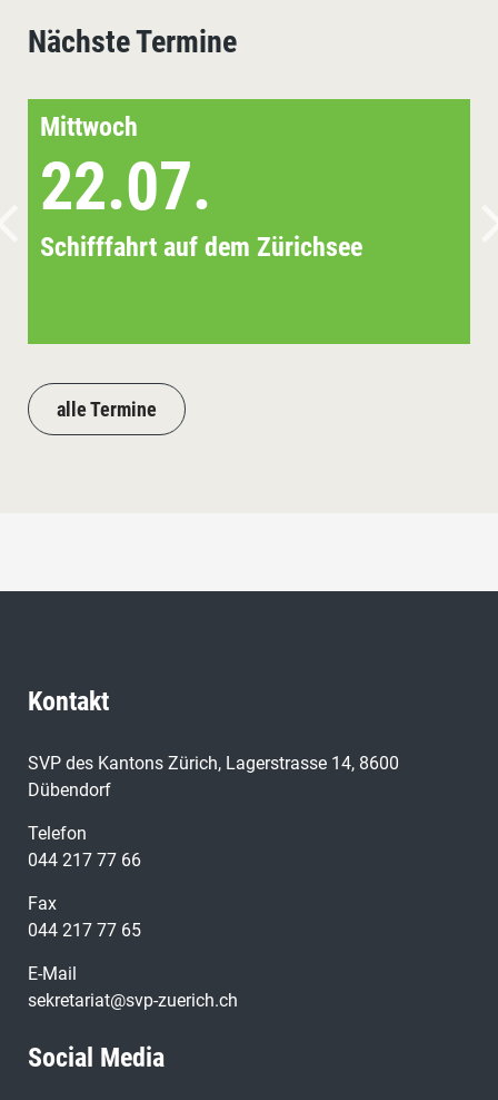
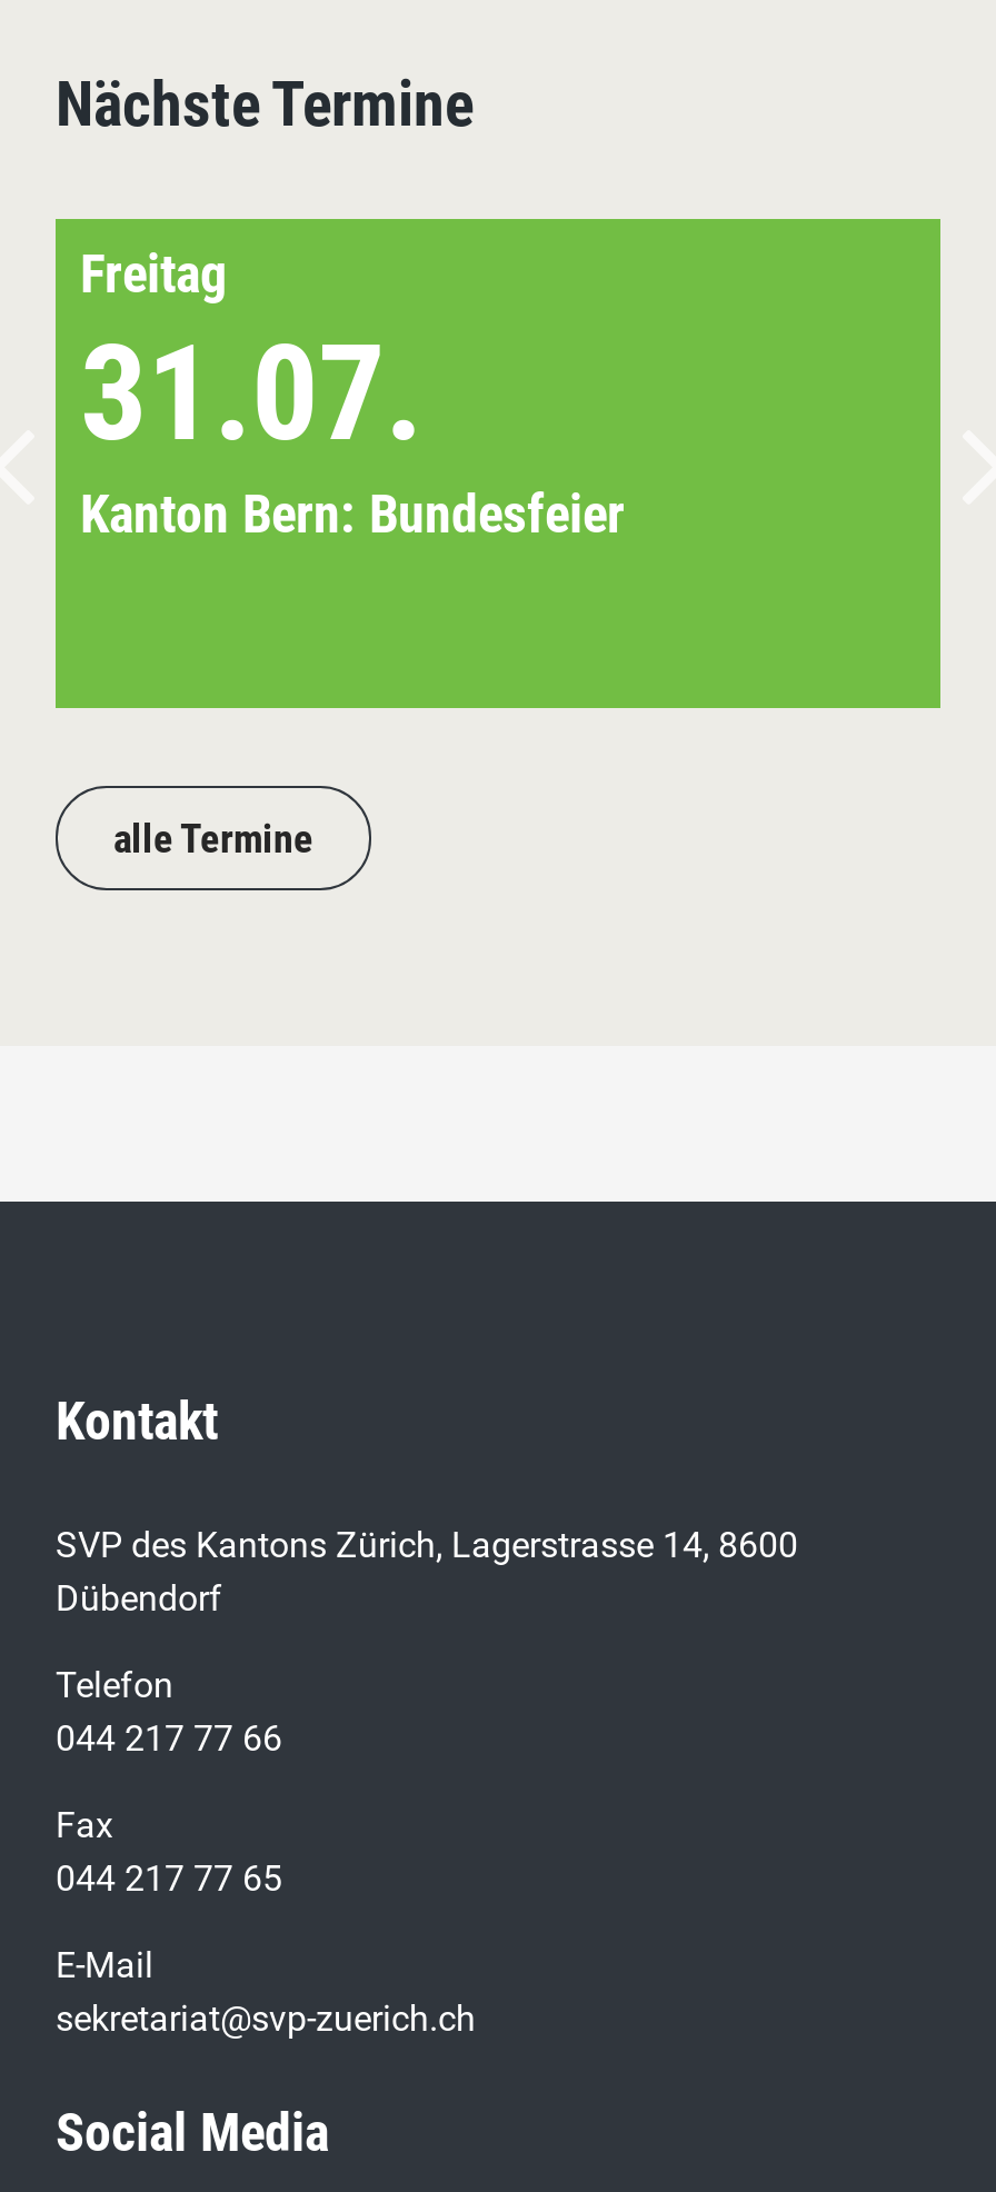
- Mittwoch
- 22.07.
- Schifffahrt auf dem Zürichsee
+ Freitag
+ 31.07.
+ Kanton Bern: Bundesfeier
